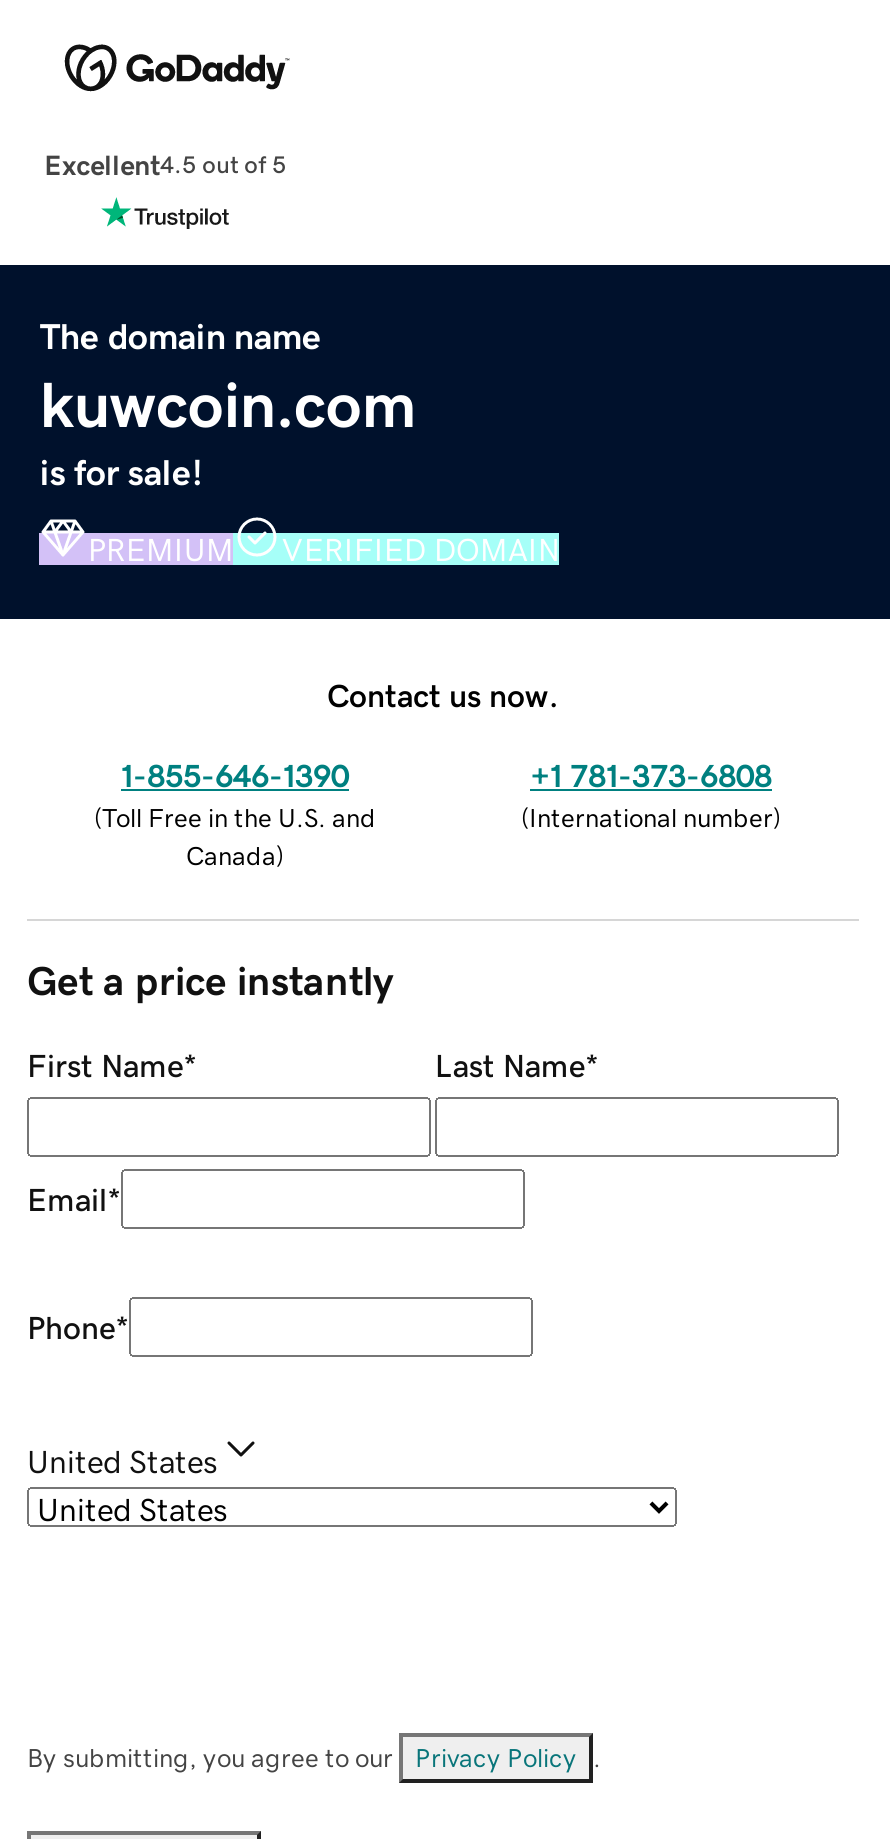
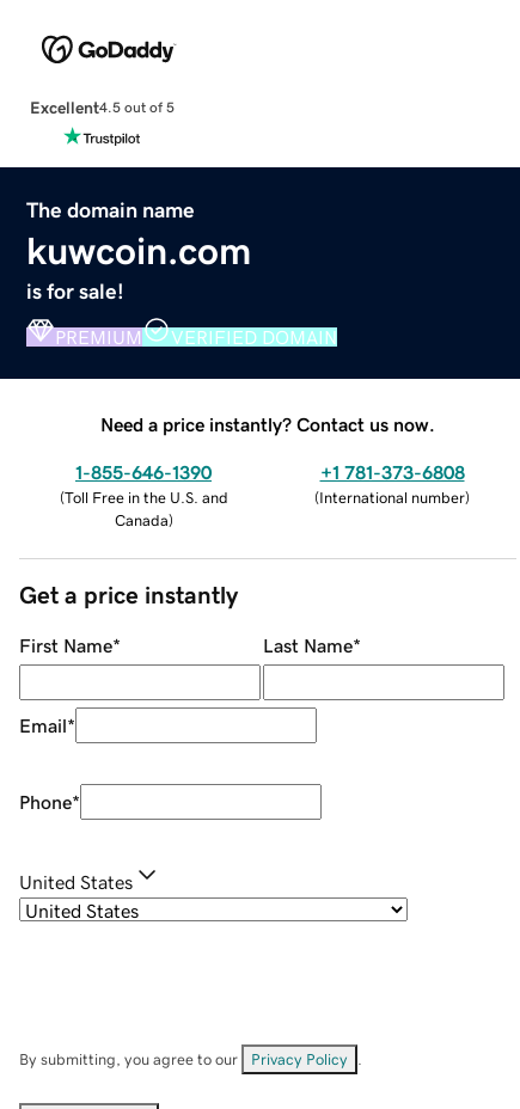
- Contact us now.
+ Need a price instantly? Contact us now.
